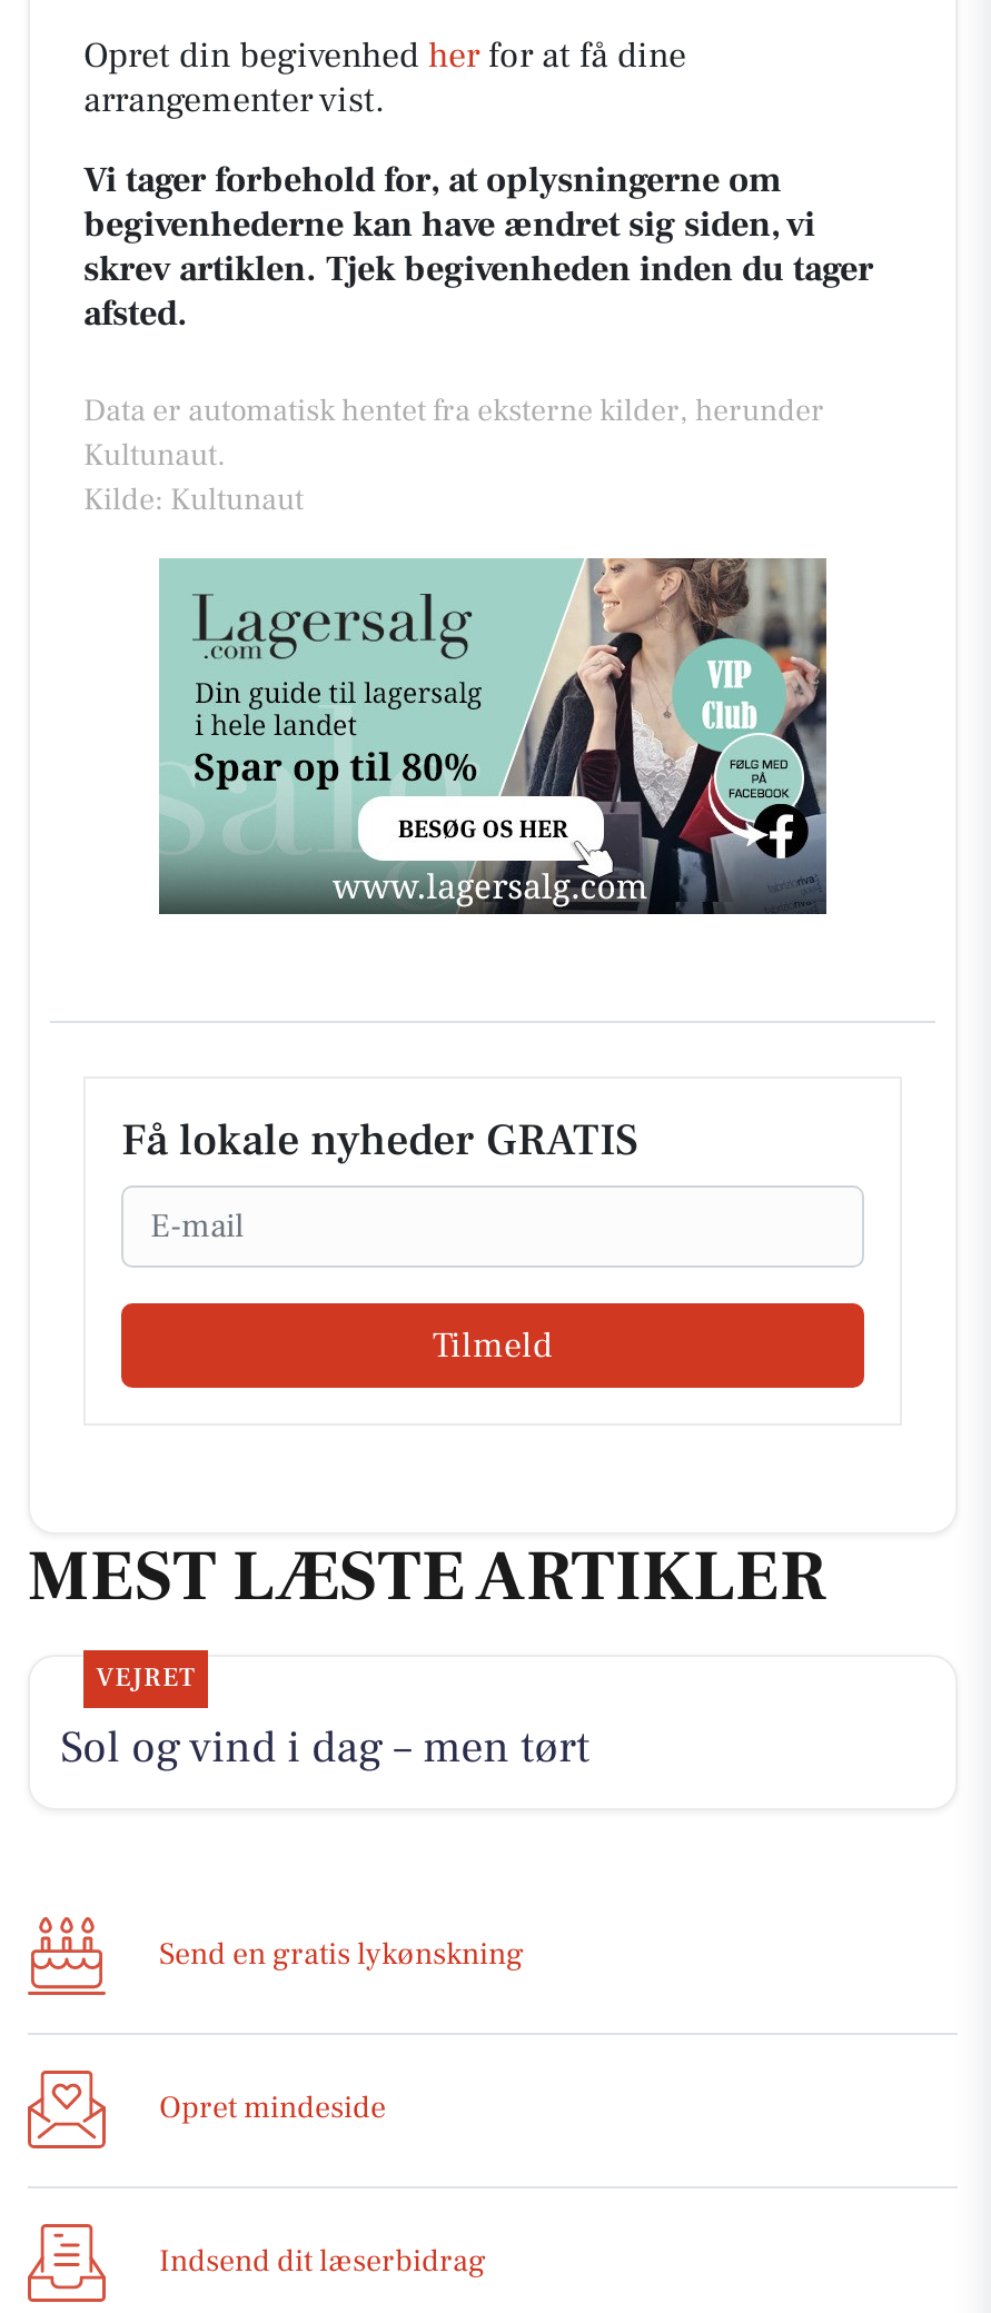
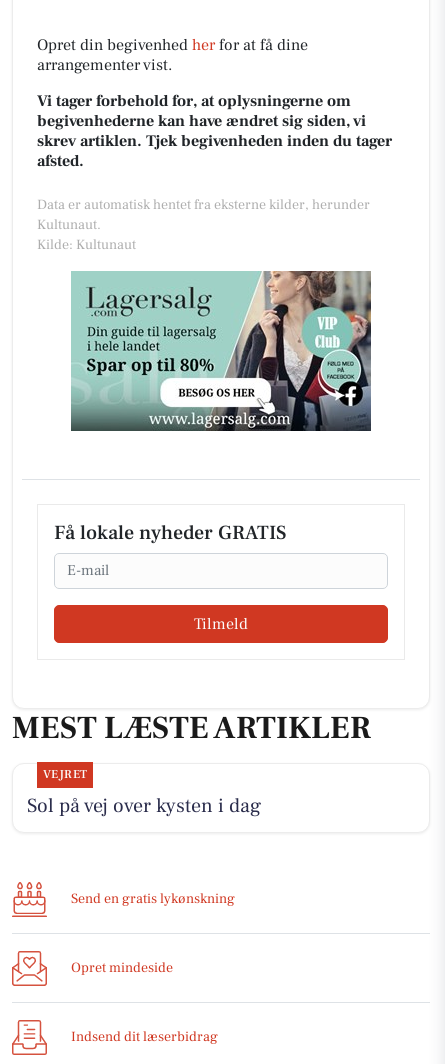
- Sol og vind i dag – men tørt
+ Sol på vej over kysten i dag
